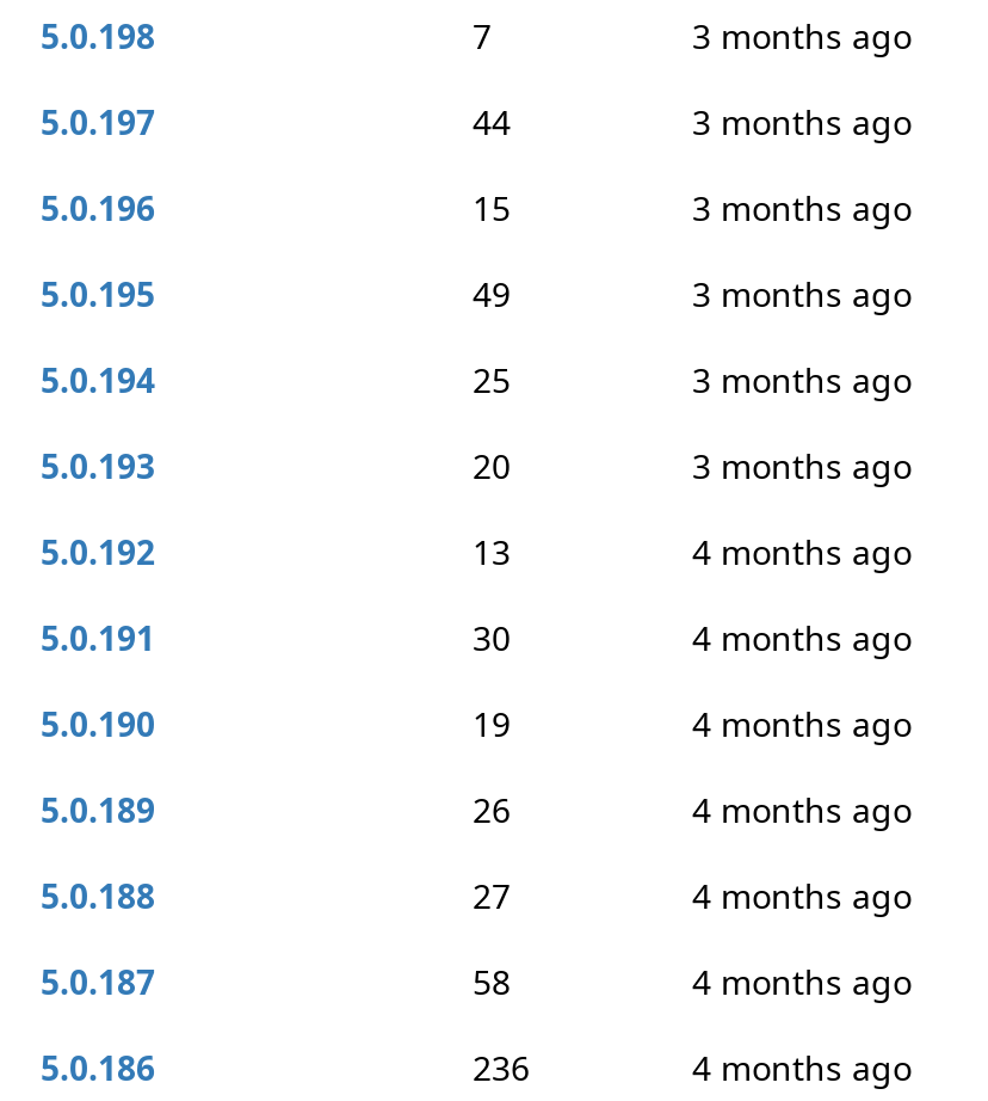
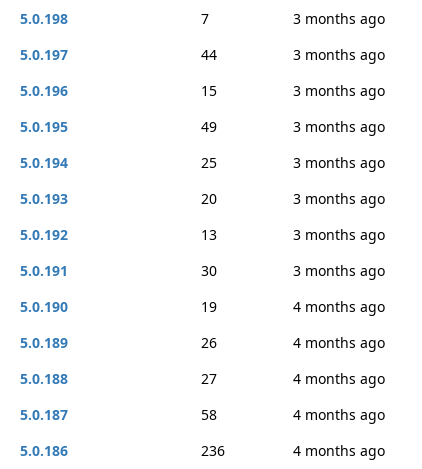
- 4 months ago
+ 3 months ago

- 4 months ago
+ 3 months ago
